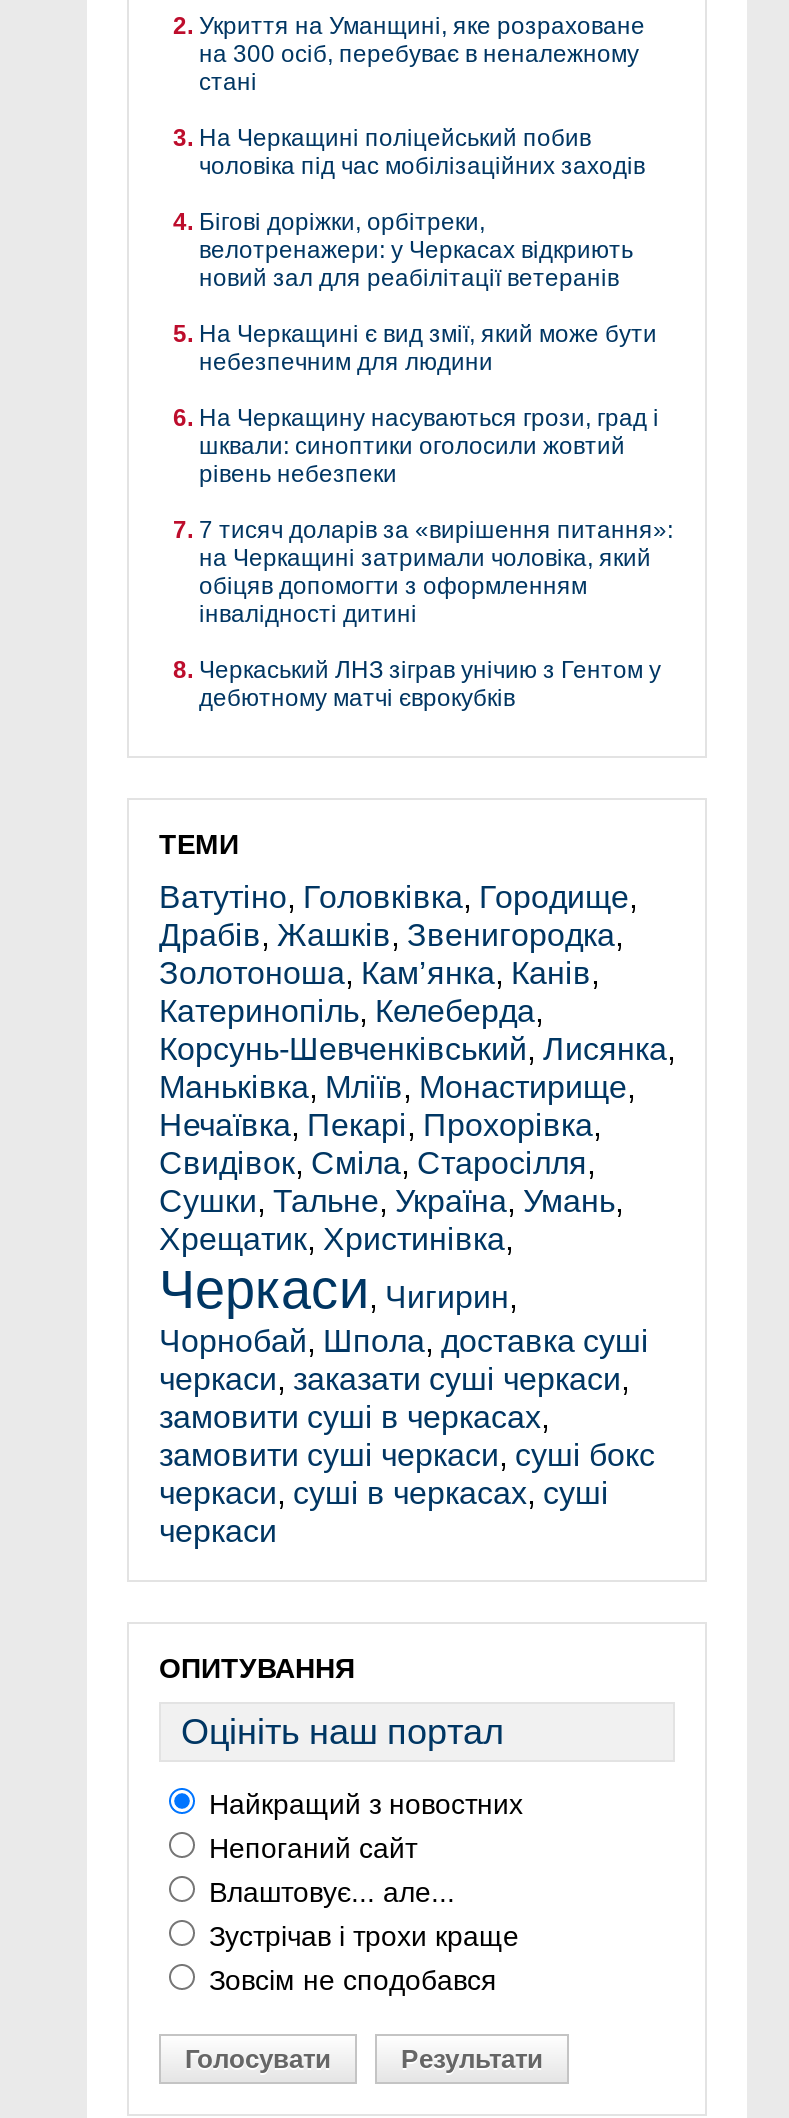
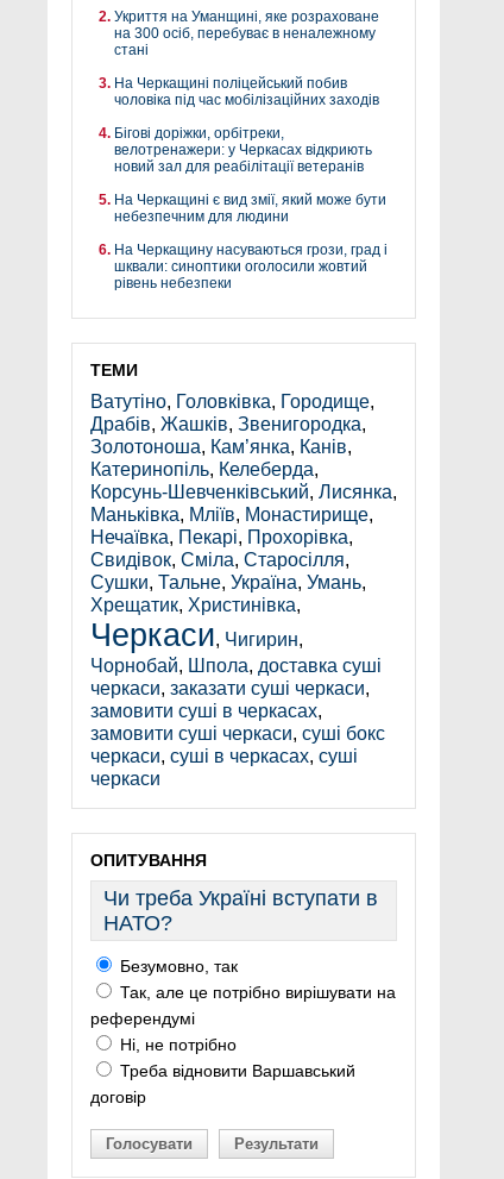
- 7 тисяч доларів за «вирішення питання»:
- на Черкащині затримали чоловіка, який
- обіцяв допомогти з оформленням
- інвалідності дитині
- Черкаський ЛНЗ зіграв унічию з Гентом у
- дебютному матчі єврокубків

moved up: ТЕМИ | Ватутіно, Головківка, Городище, | Драбів, Жашків, Звенигородка, | ... | черкаси | ОПИТУВАННЯ

- Оцініть наш портал
+ Чи треба Україні вступати в
+ НАТО?

- Найкращий з новостних
- Непоганий сайт
- Влаштовує... але...
- Зустрічав і трохи краще
- Зовсім не сподобався
+ Безумовно, так
+ Так, але це потрібно вирішувати на
+ референдумі
+ Ні, не потрібно
+ Треба відновити Варшавський
+ договір
